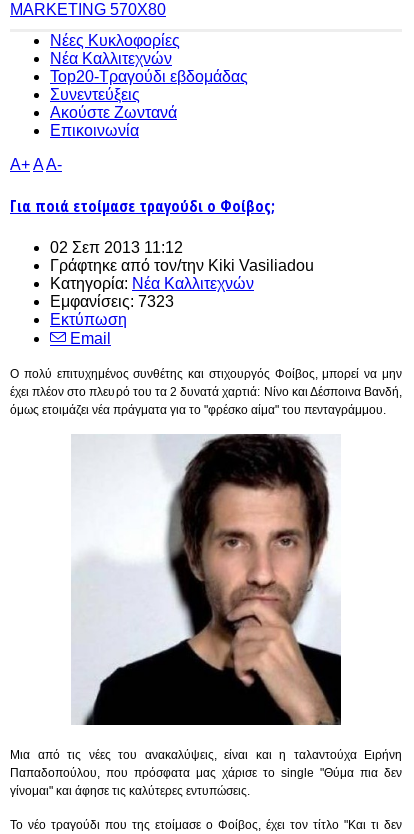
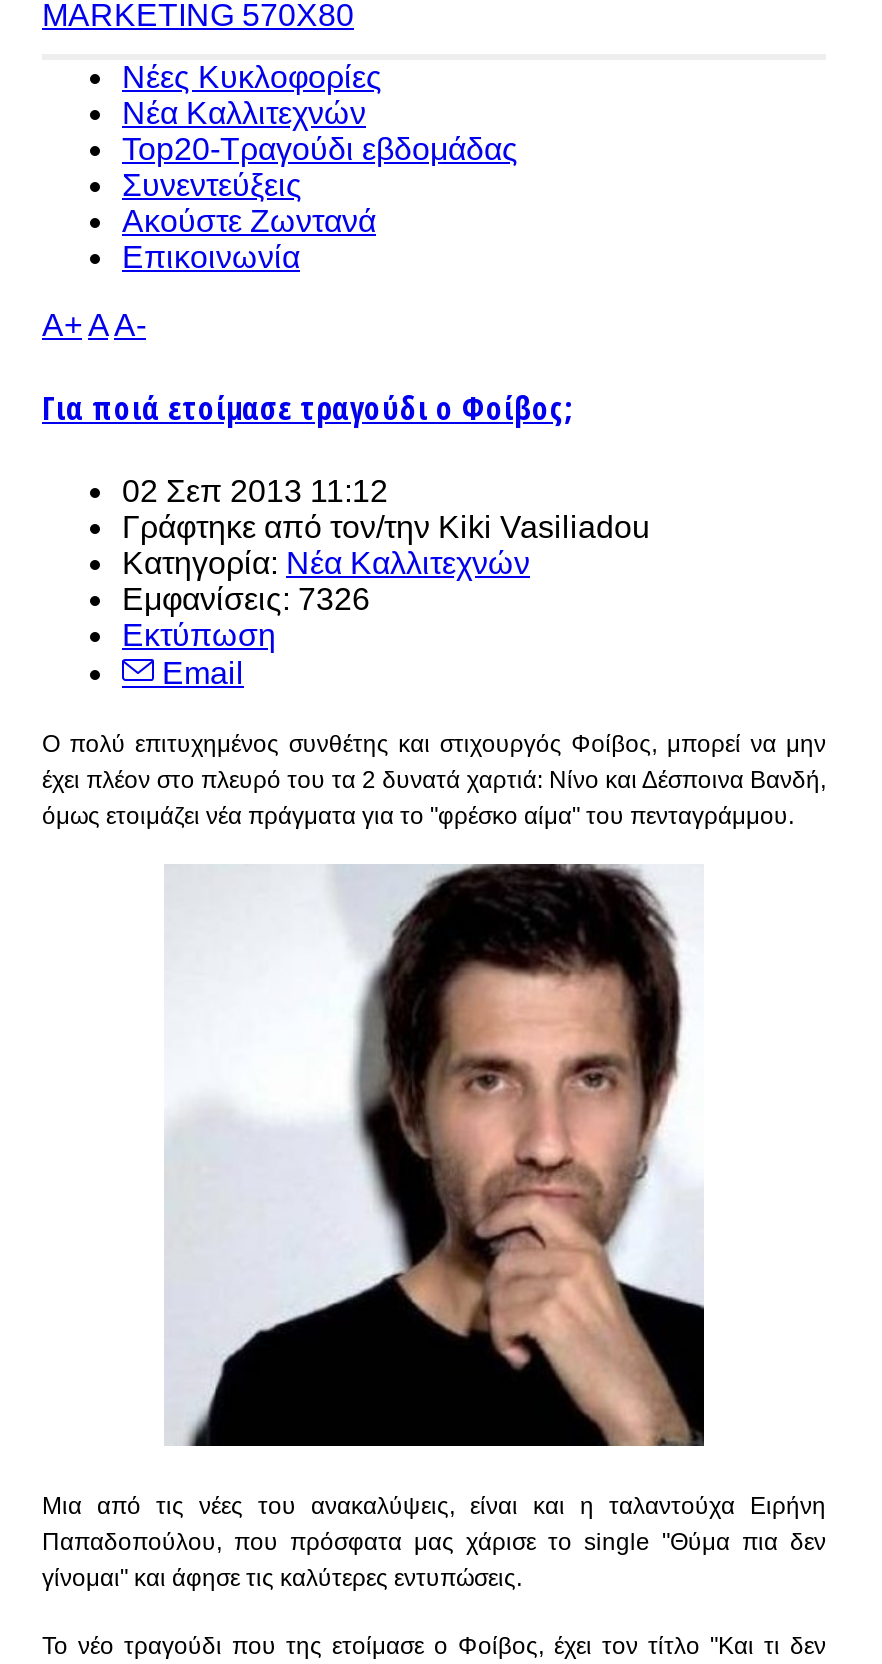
- Εμφανίσεις: 7323
+ Εμφανίσεις: 7326
